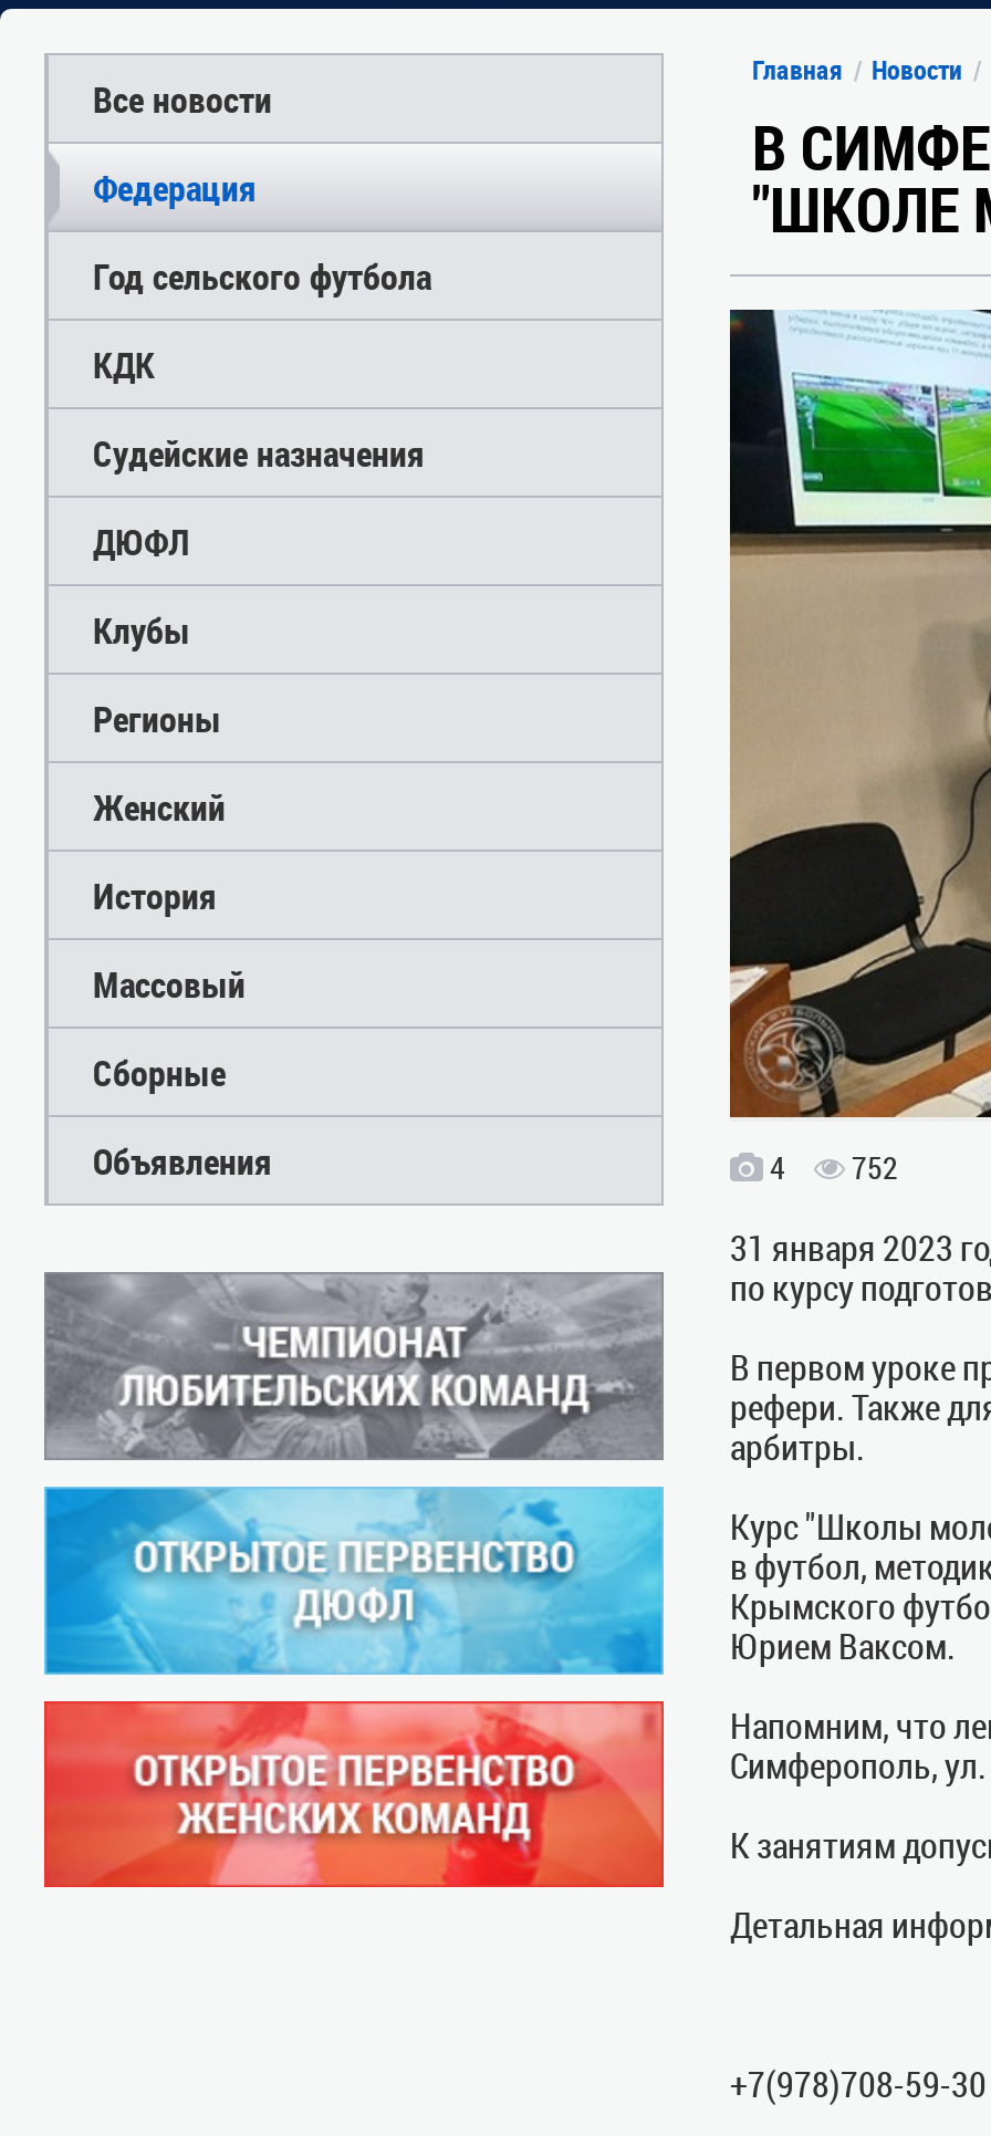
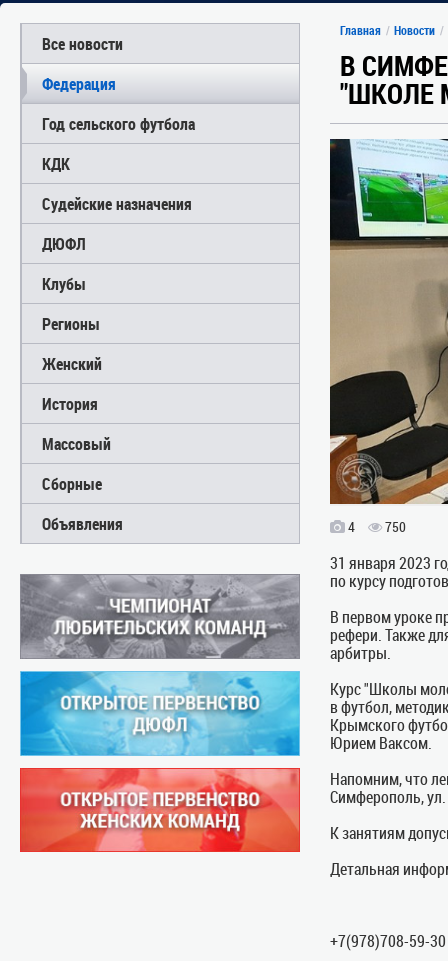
- 4 752
+ 4 750
